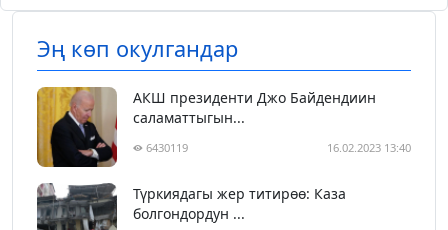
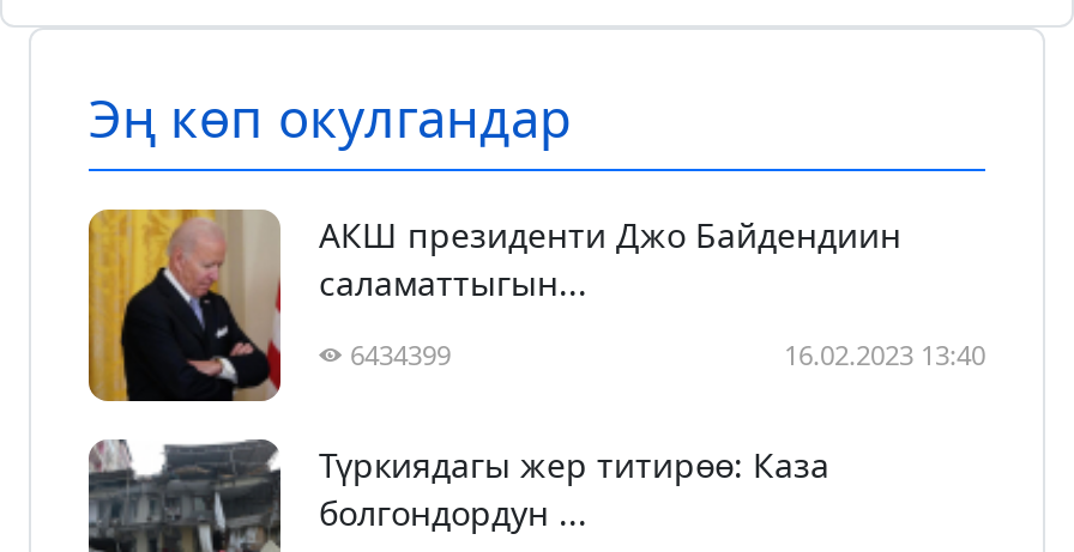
- 6430119
+ 6434399
